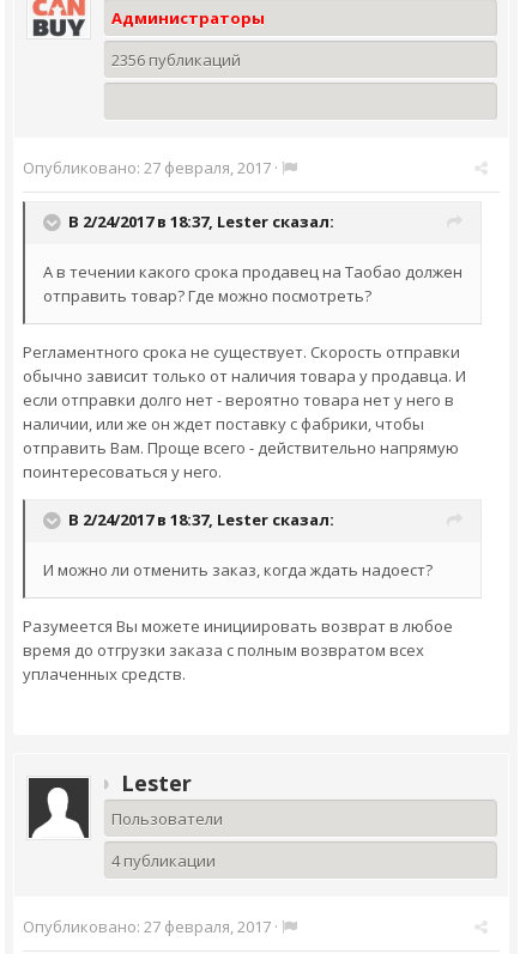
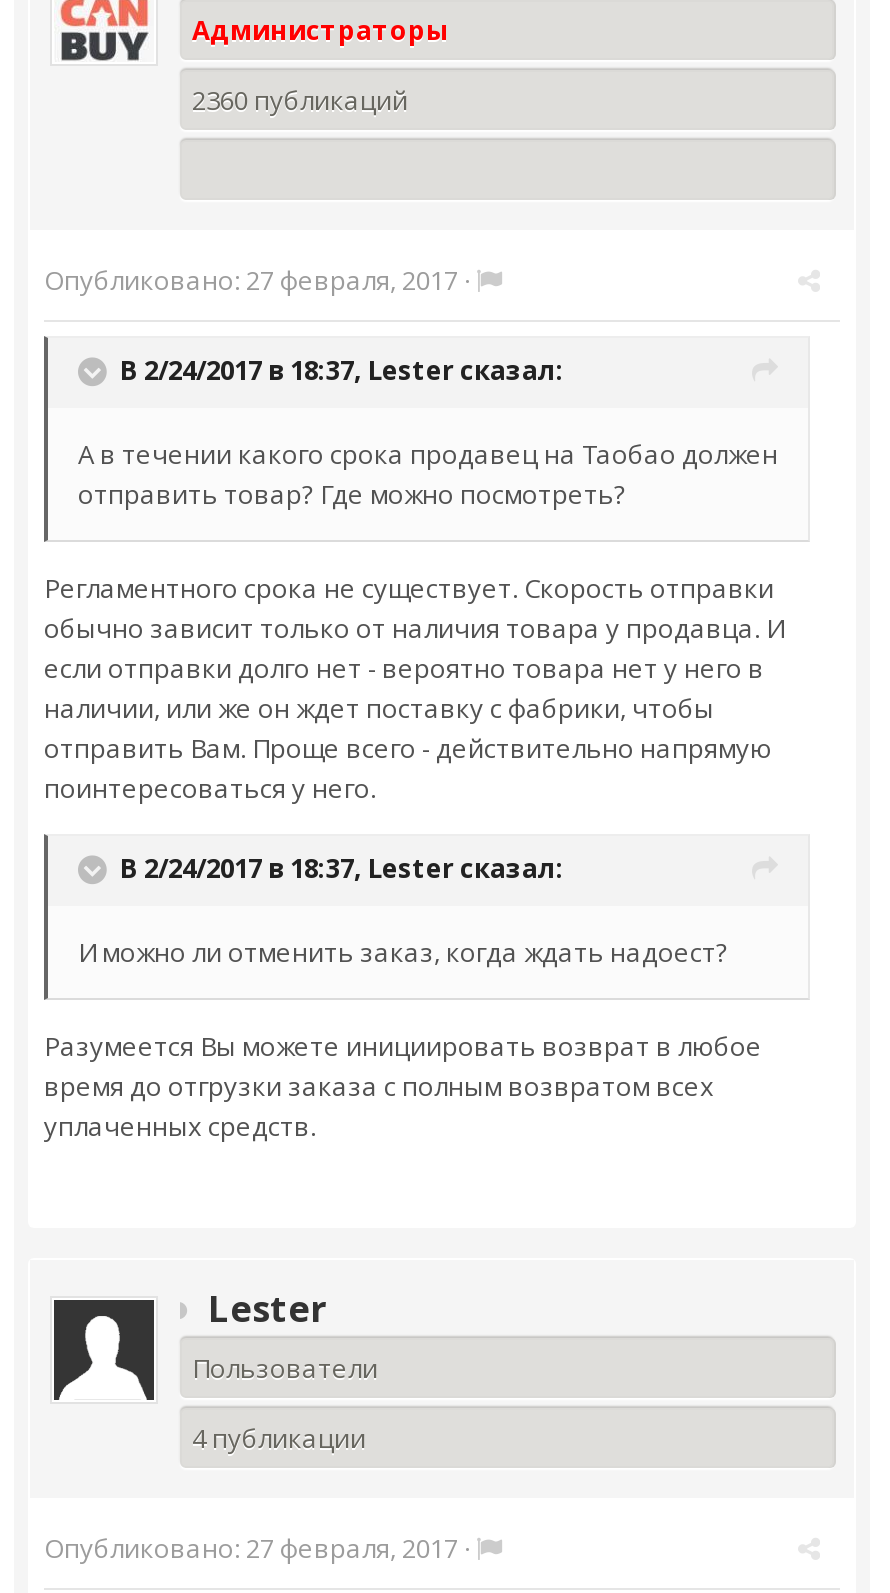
- 2356 публикаций
+ 2360 публикаций
